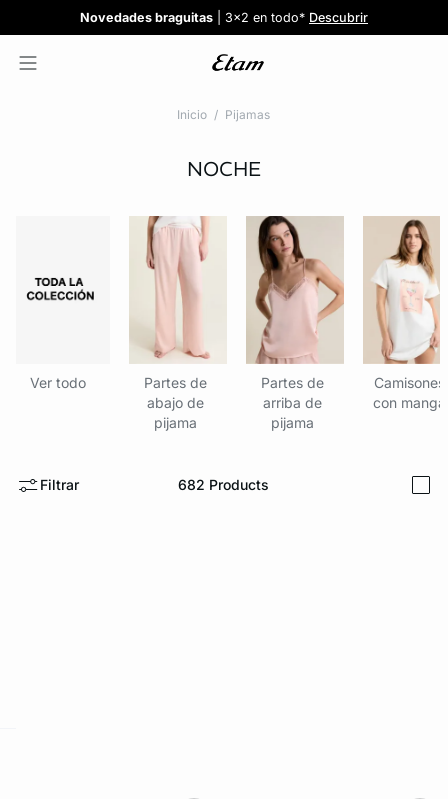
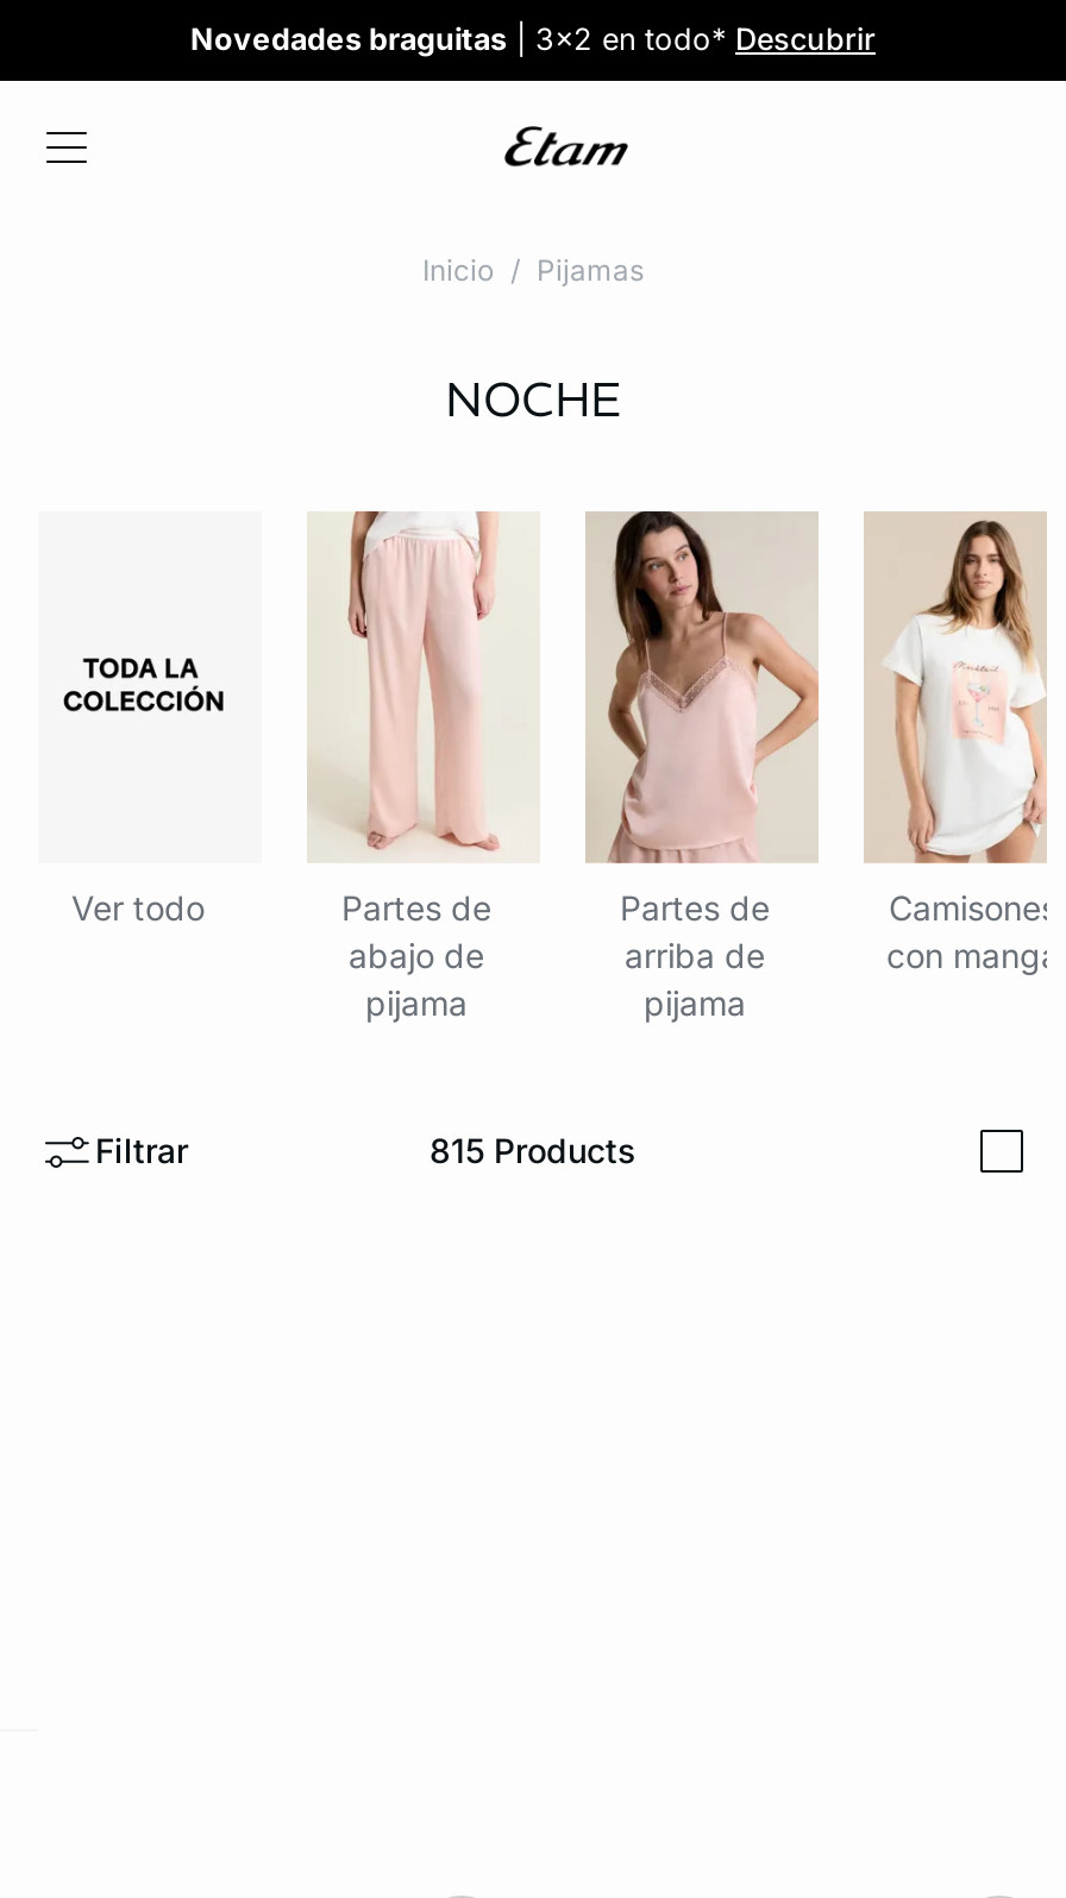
- 682 Products
+ 815 Products
